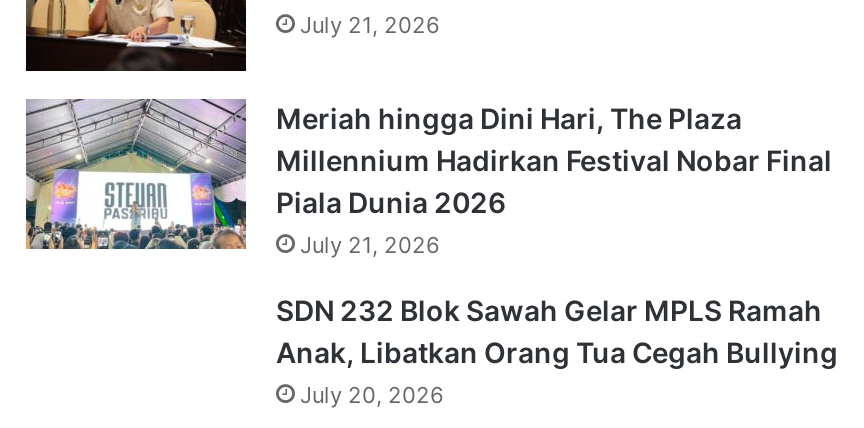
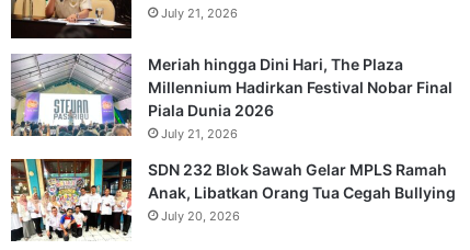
+ [image]
